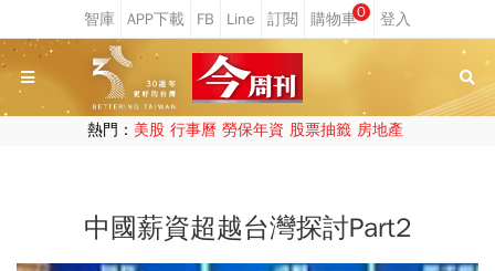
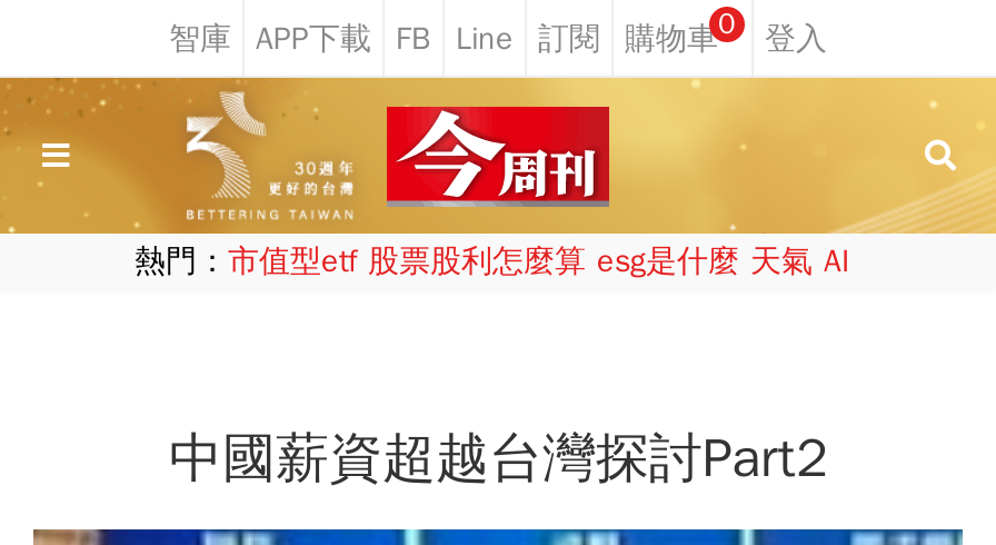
- 熱門：美股 行事曆 勞保年資 股票抽籤 房地產
+ 熱門：市值型etf 股票股利怎麼算 esg是什麼 天氣 AI
